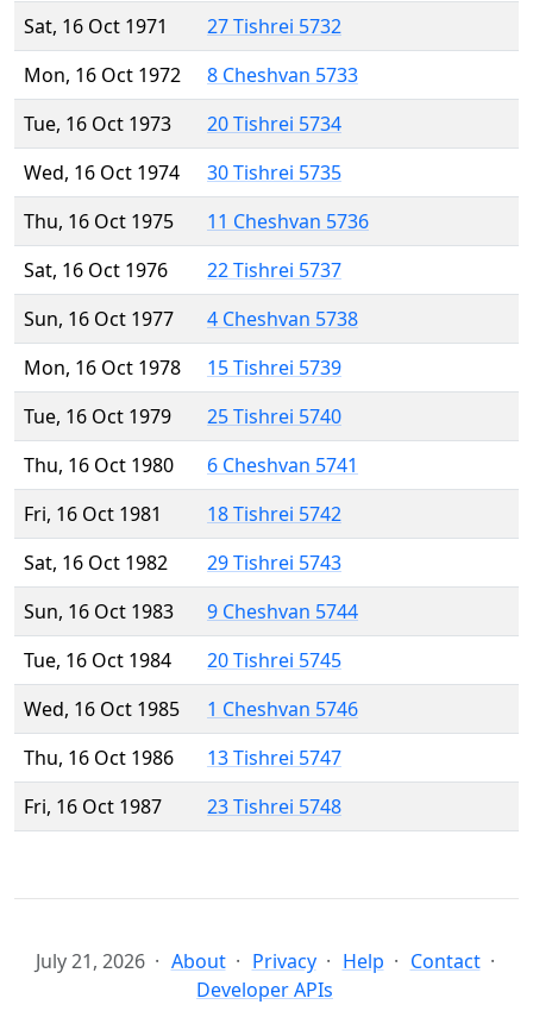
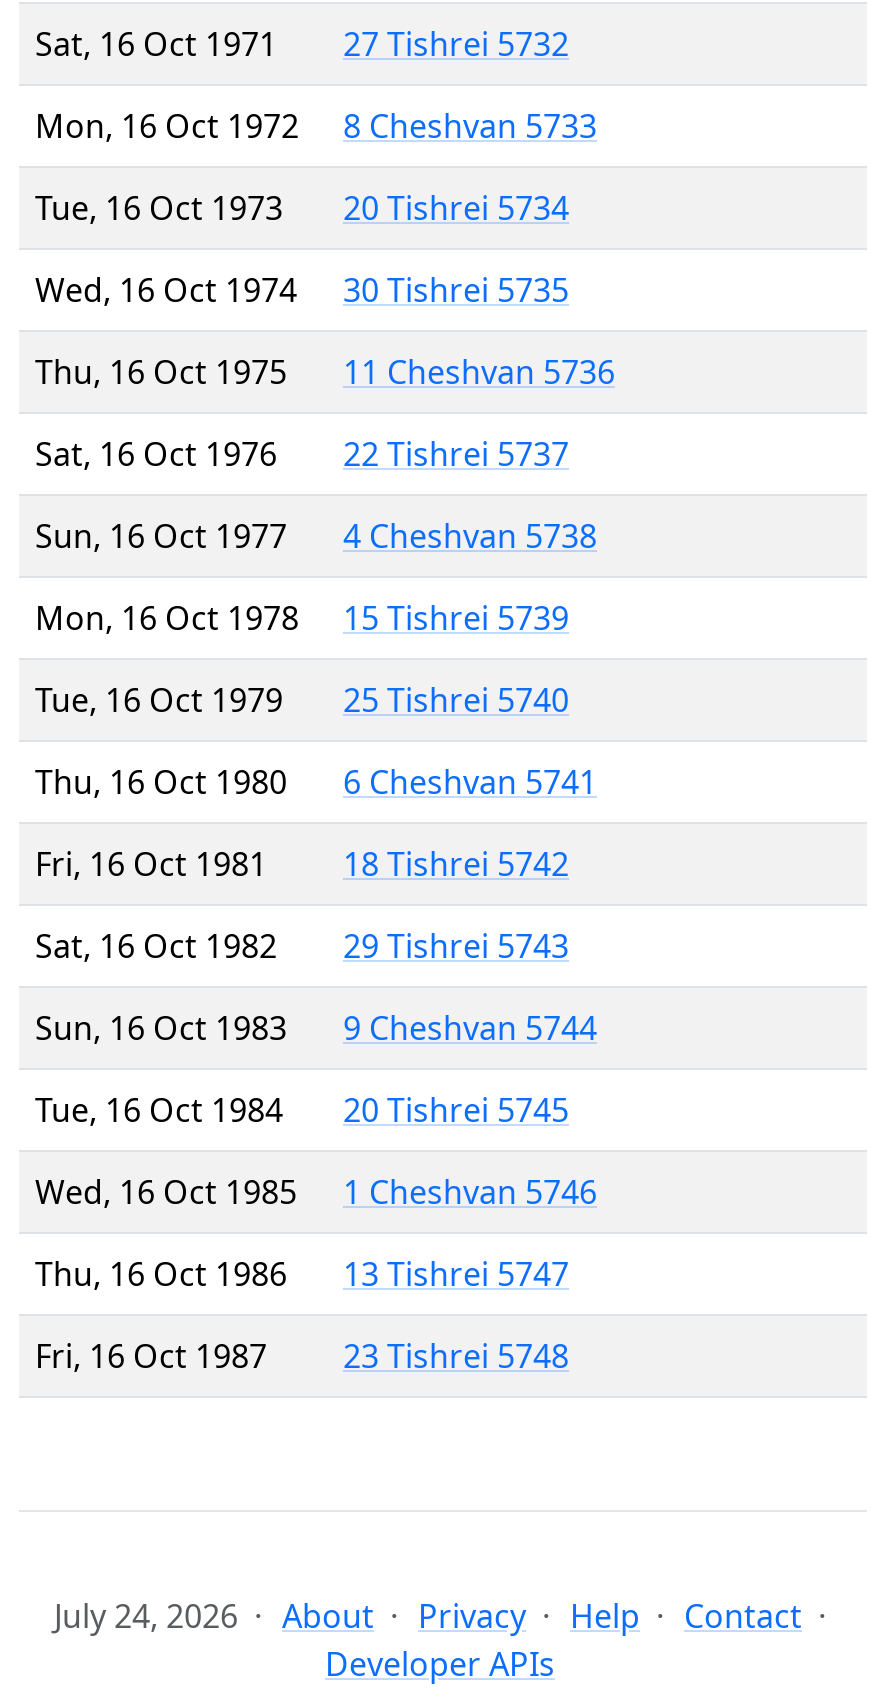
- July 21, 2026 About Privacy Help Contact
+ July 24, 2026 About Privacy Help Contact
